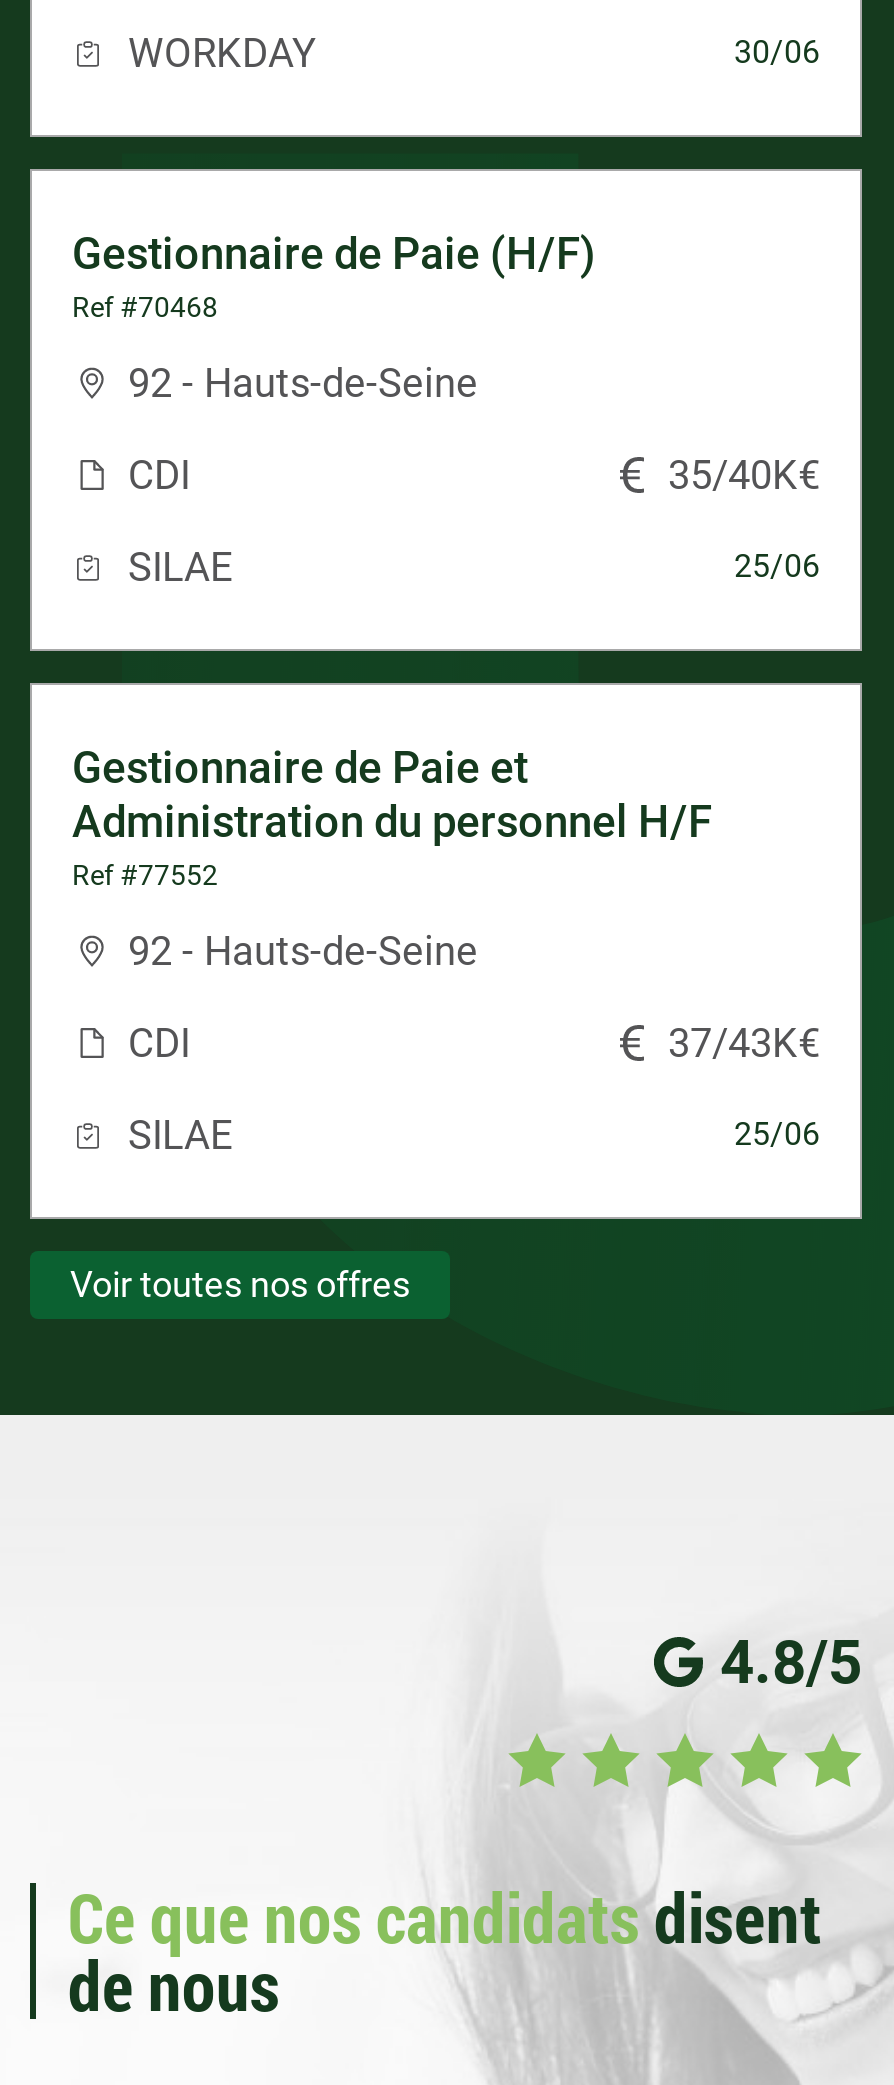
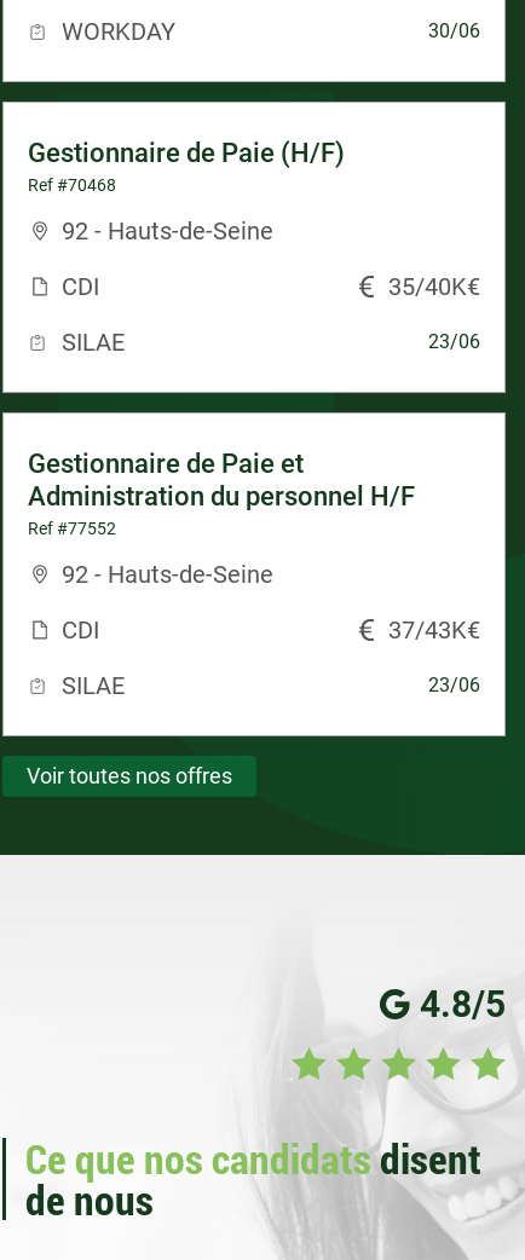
- 25/06
+ 23/06

- 25/06
+ 23/06
